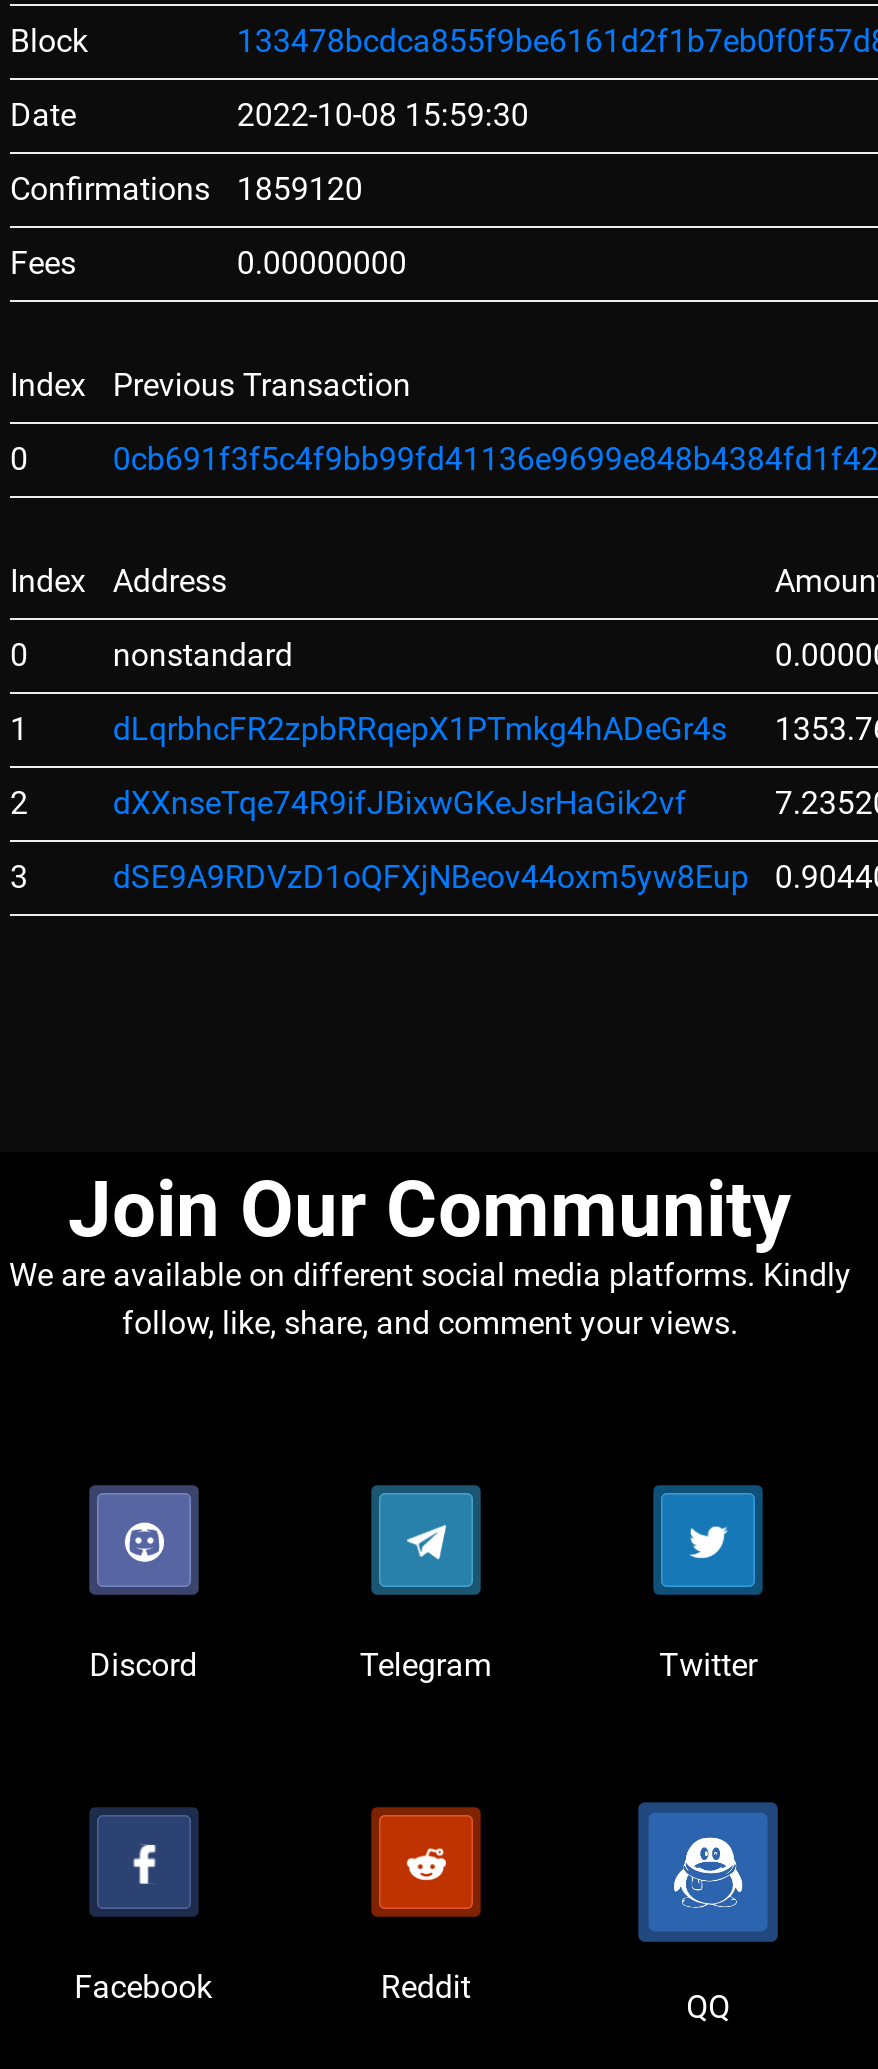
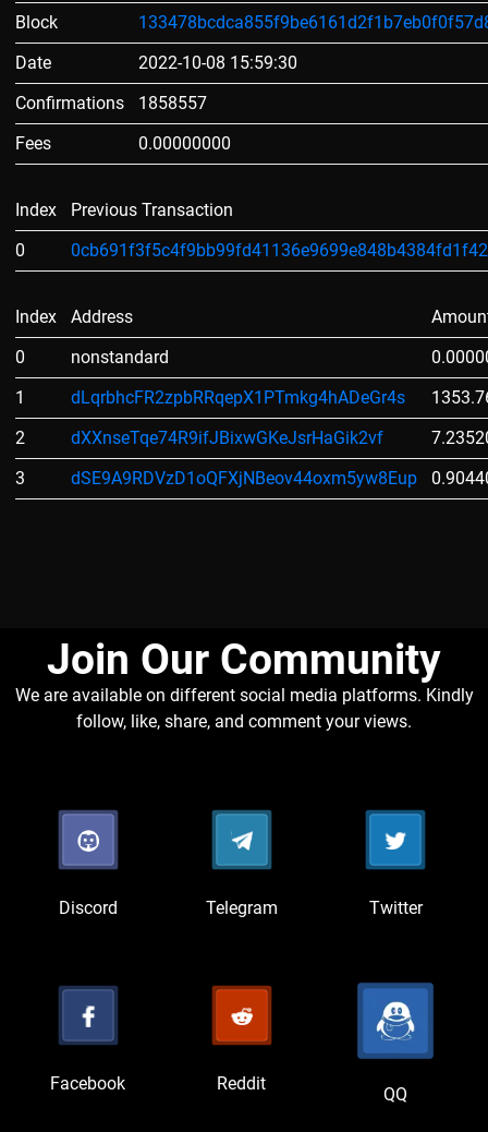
- Confirmations 1859120
+ Confirmations 1858557
